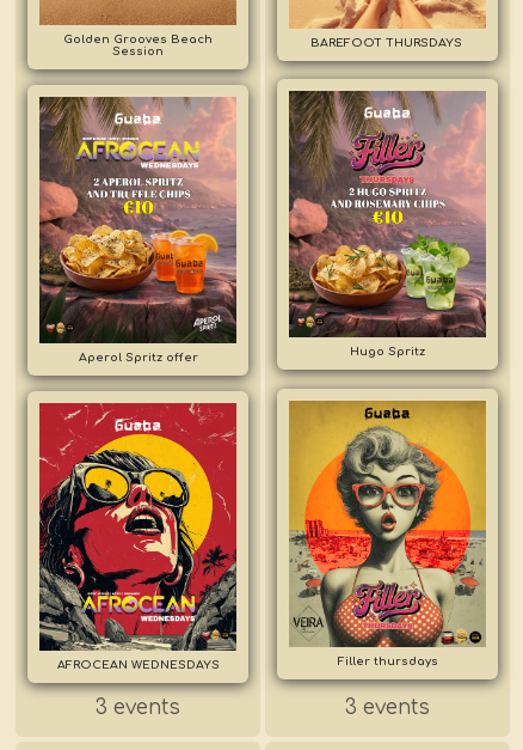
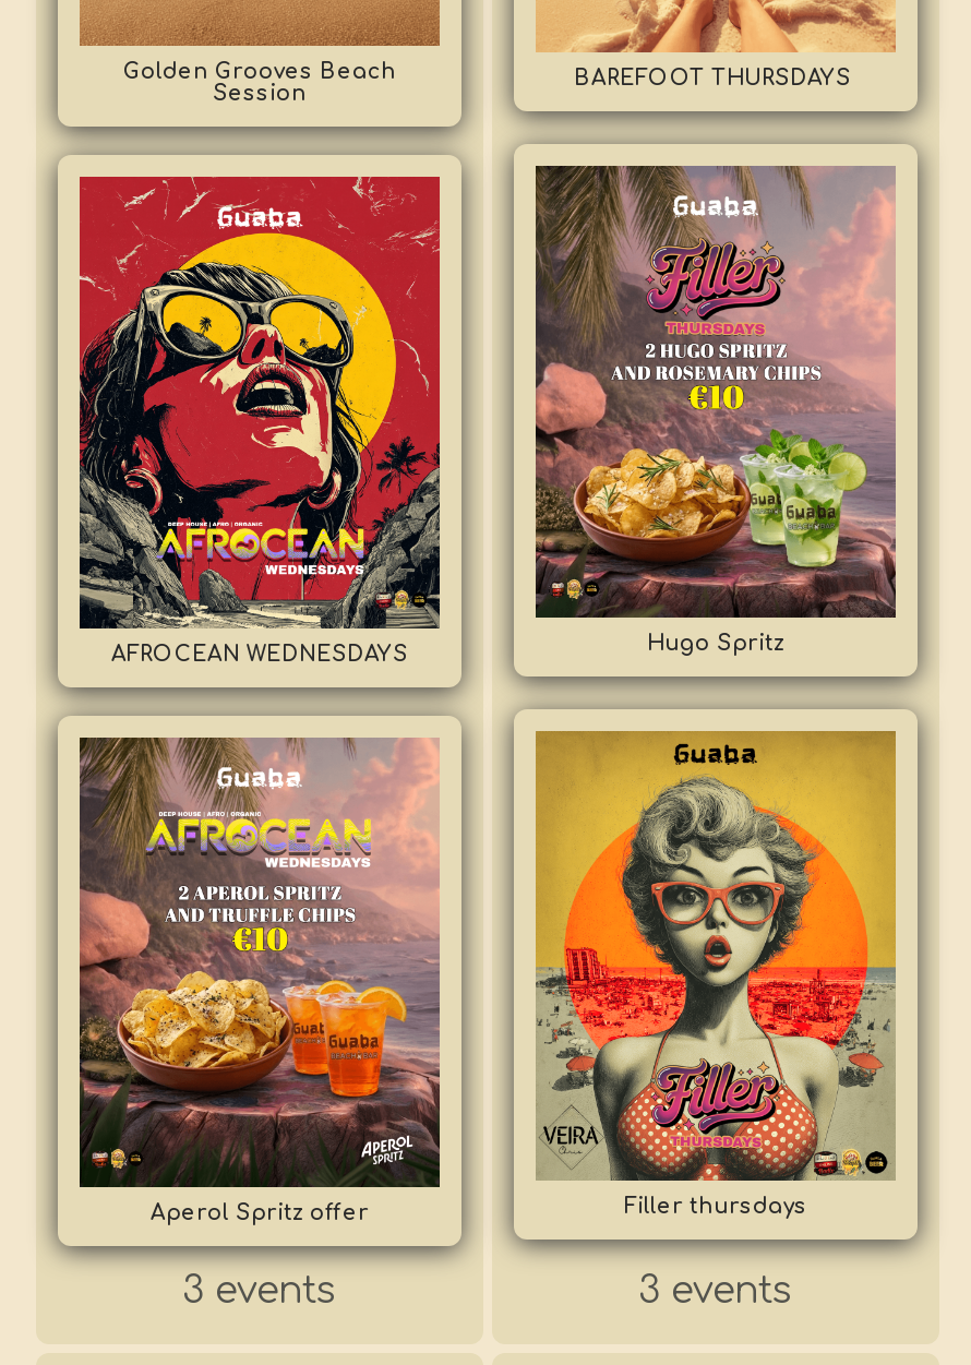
moved down: [image]

moved down: Aperol Spritz offer

moved up: [image] | AFROCEAN WEDNESDAYS
